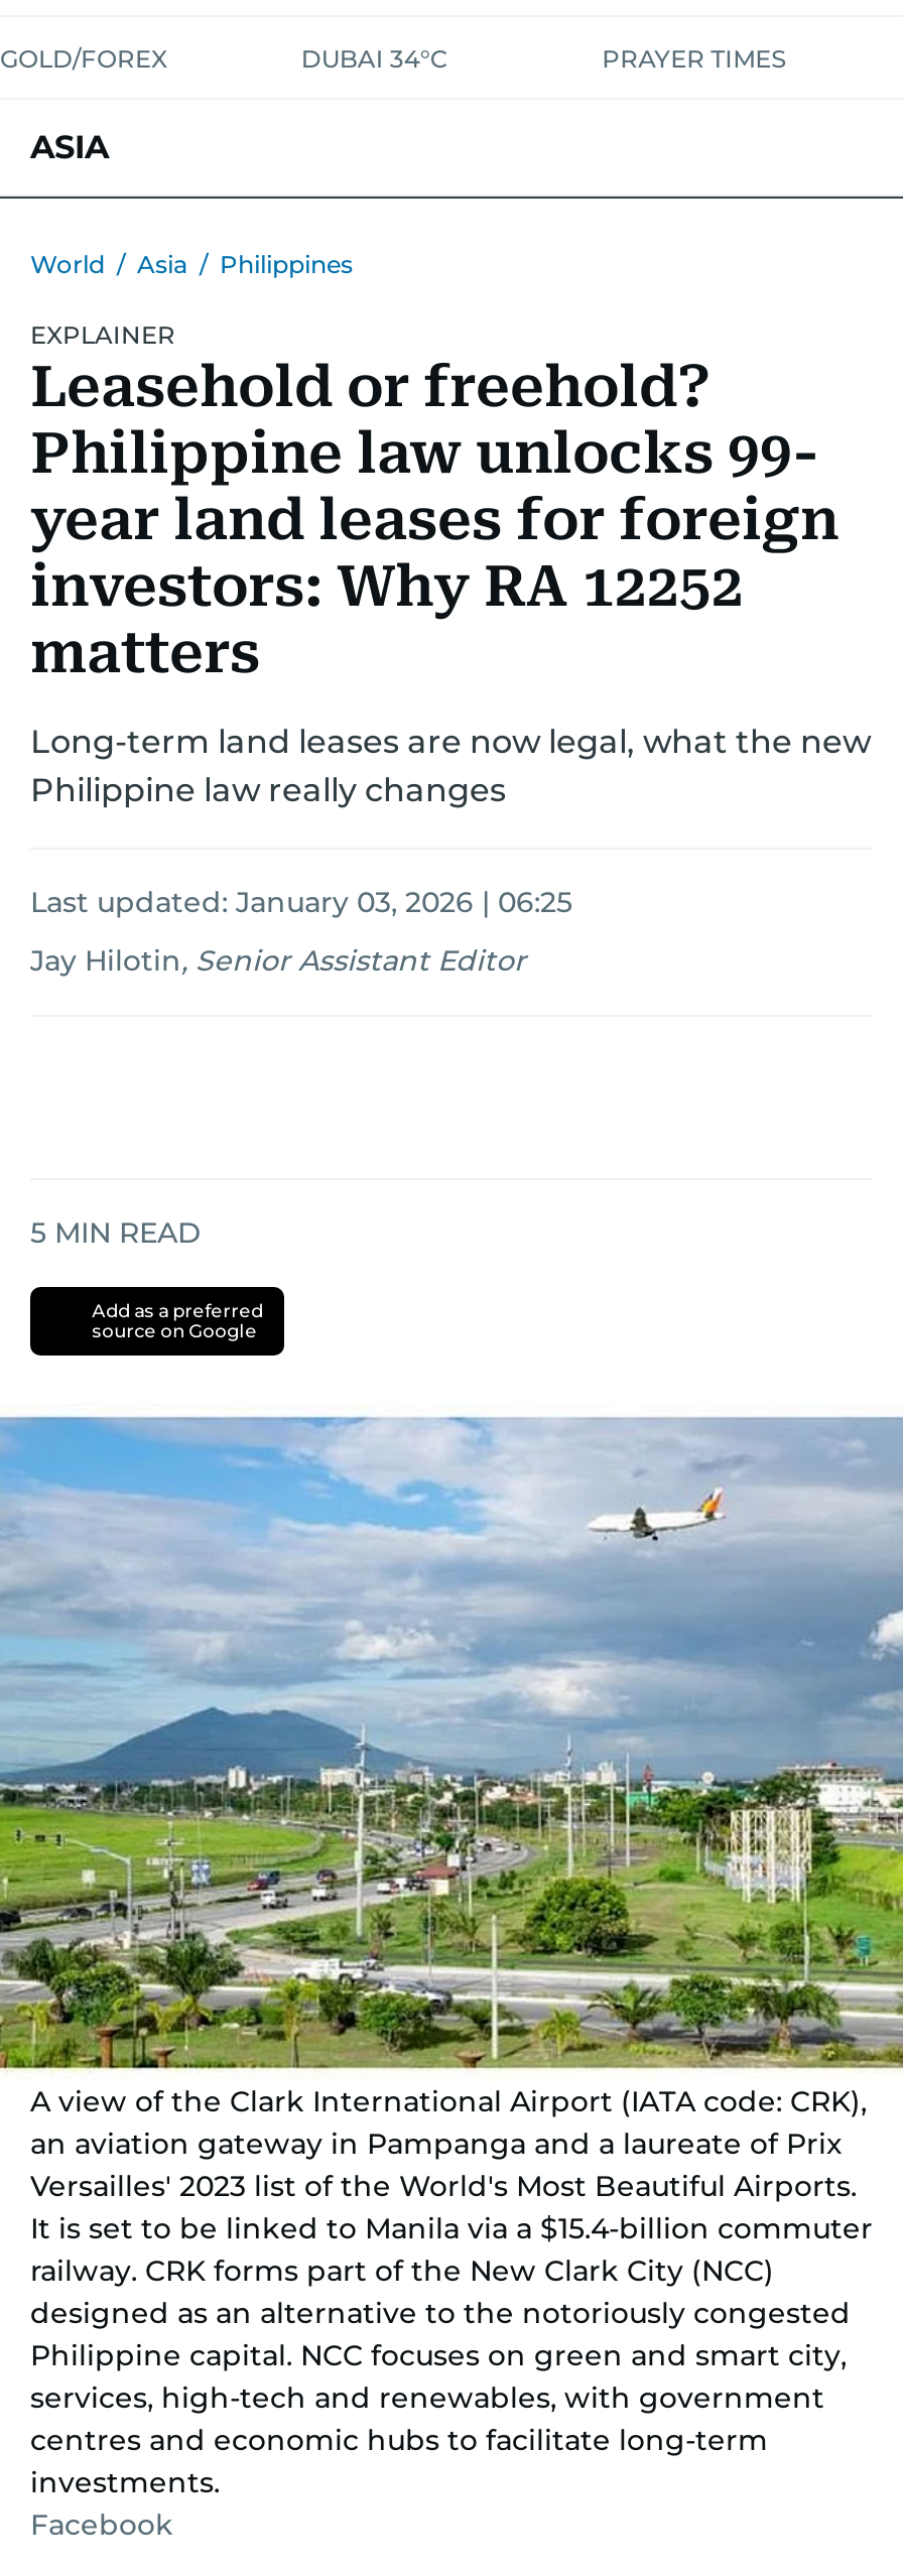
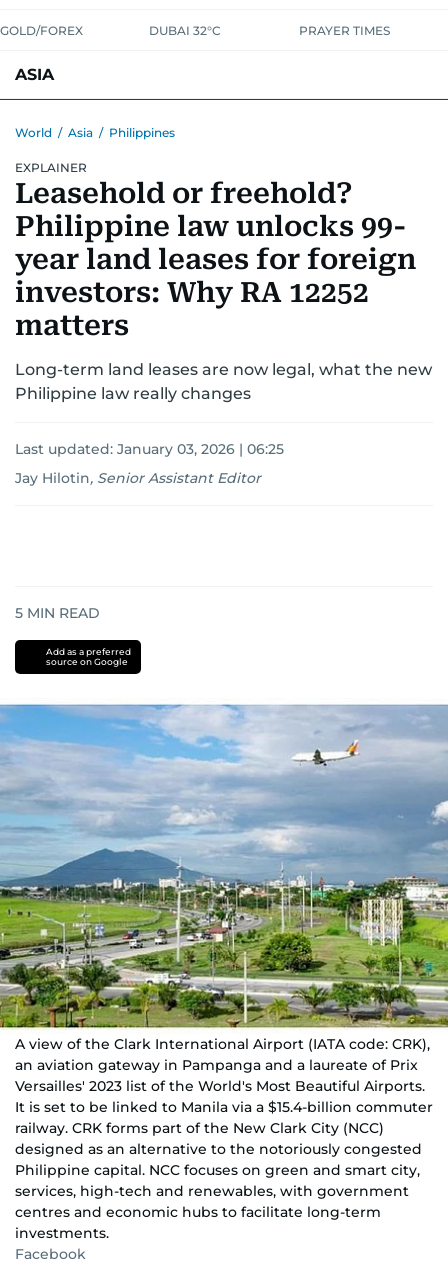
- DUBAI 34°C
+ DUBAI 32°C
